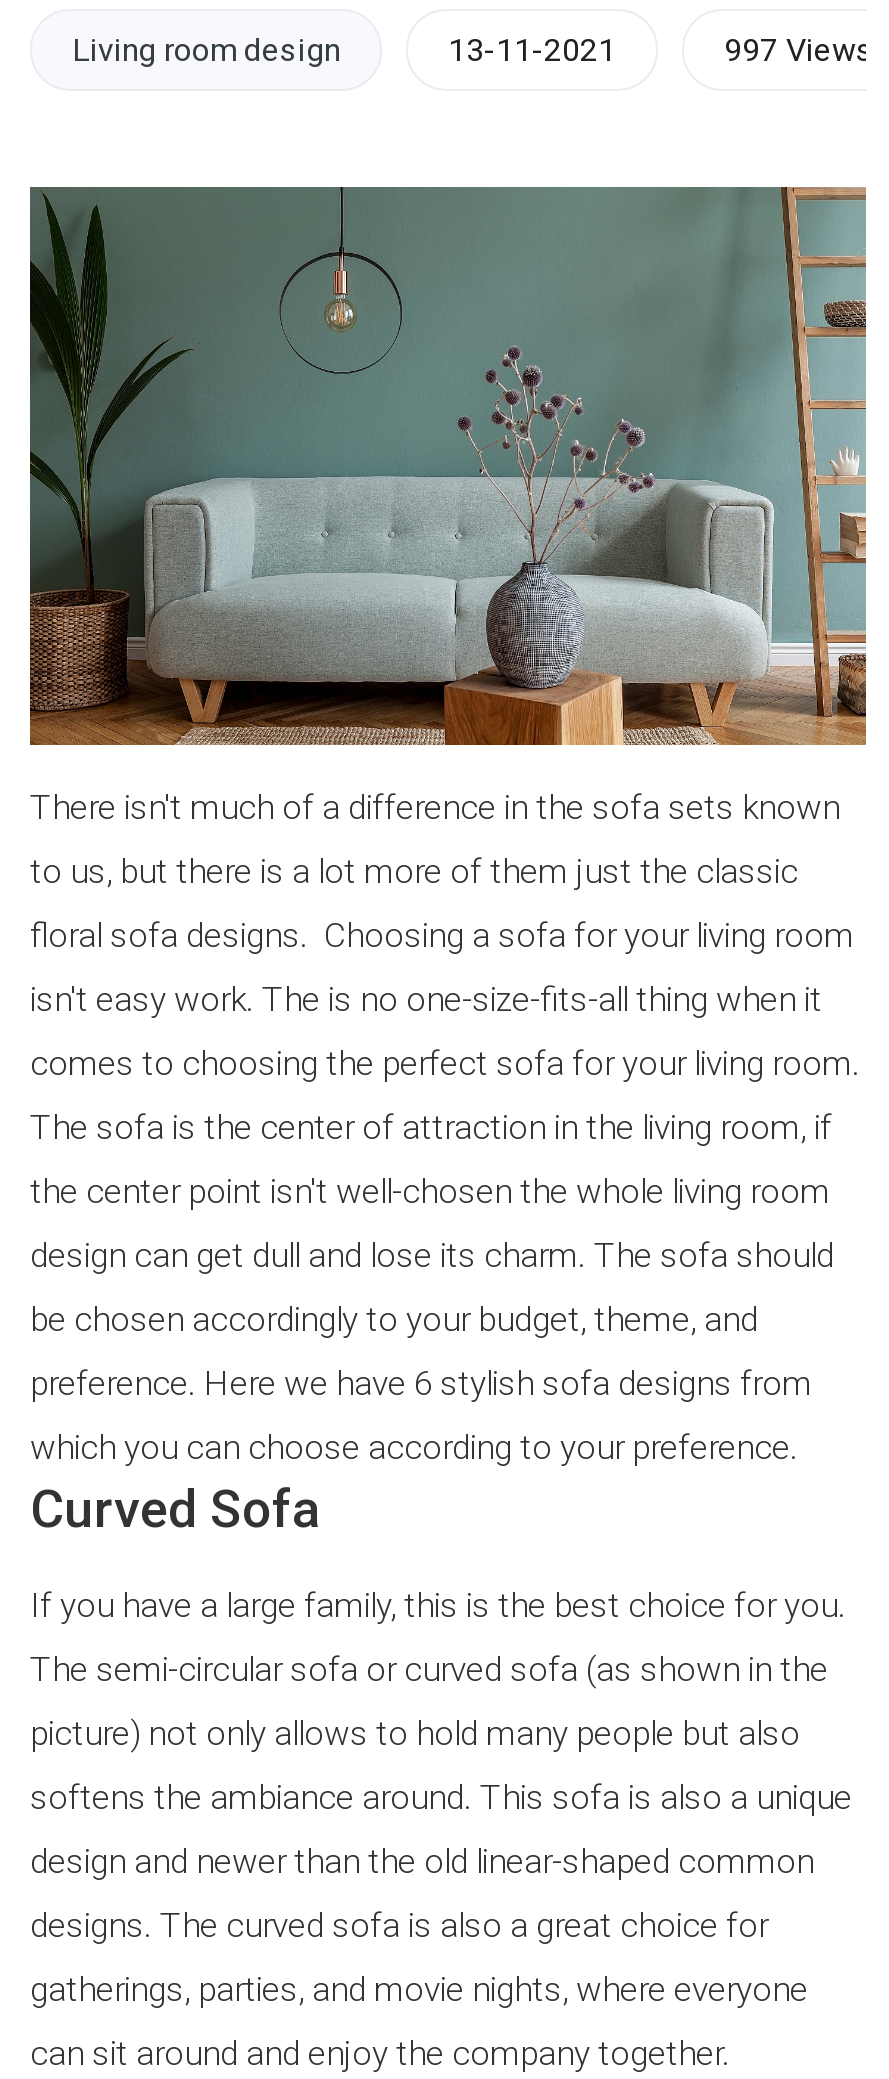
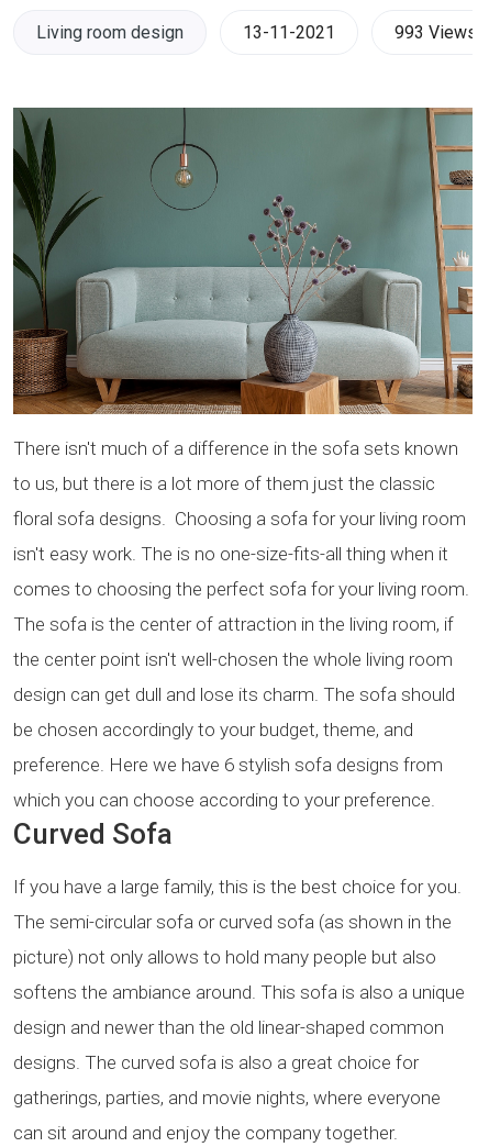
- 997 Views
+ 993 Views
